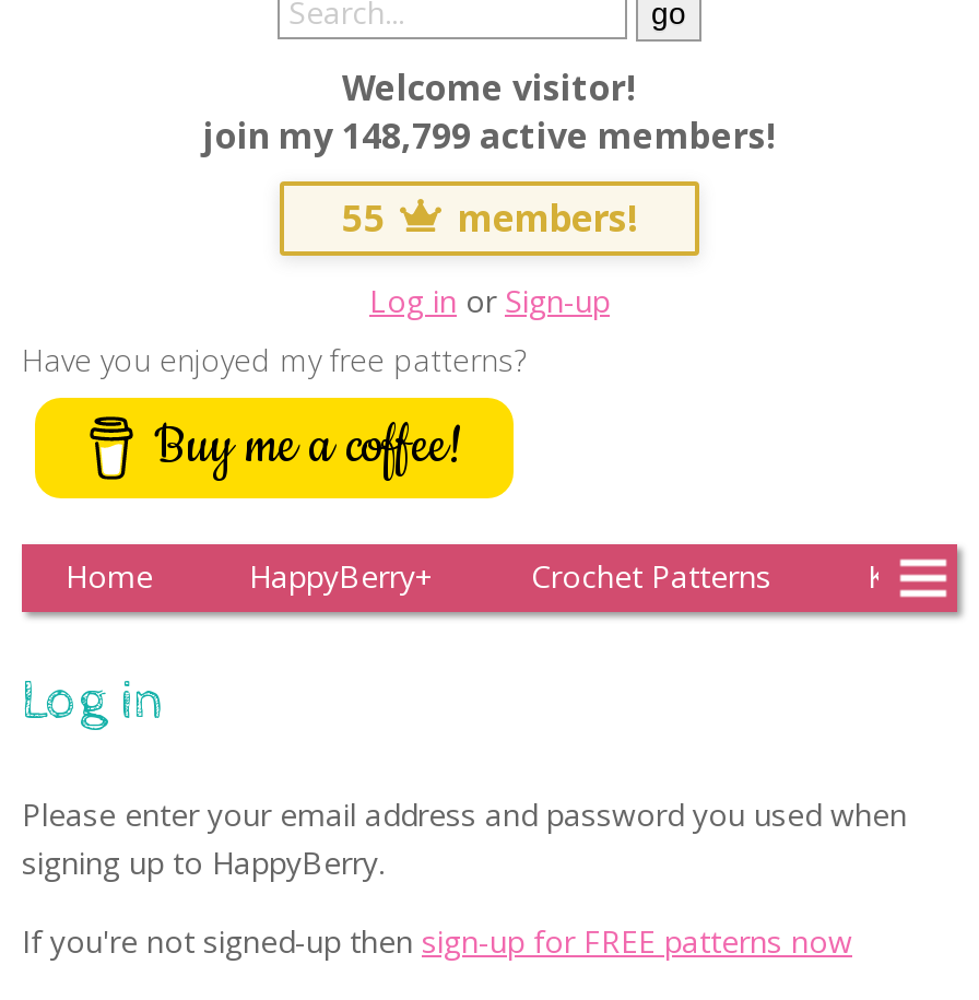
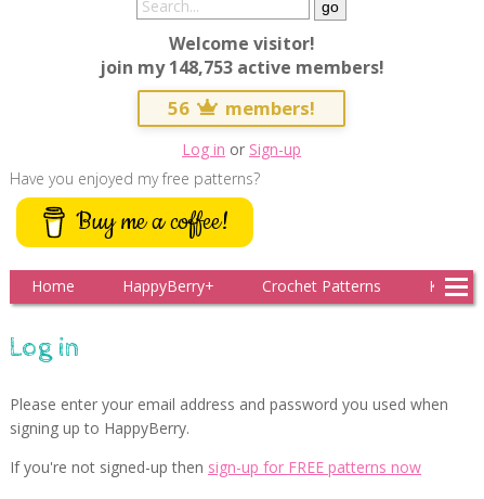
- join my 148,799 active members!
+ join my 148,753 active members!

- 55 members!
+ 56 members!
